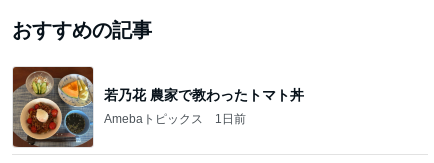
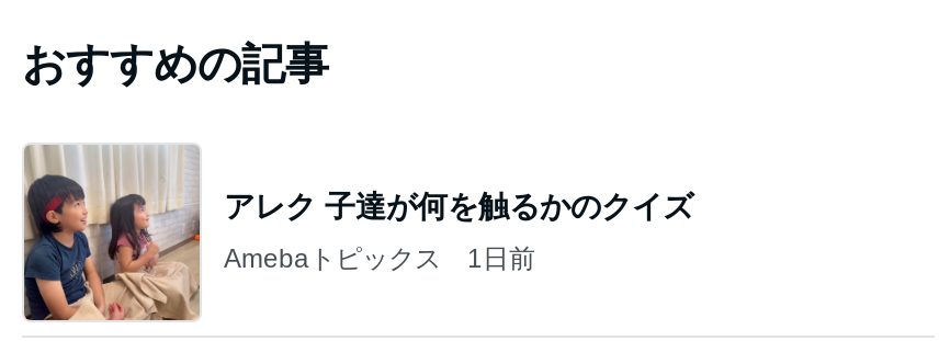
- [image]
- 若乃花 農家で教わったトマト丼
+ [image]
+ アレク 子達が何を触るかのクイズ
